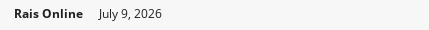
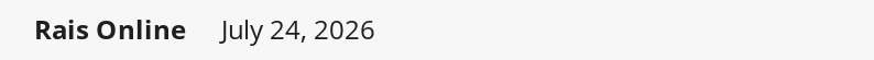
- Rais Online July 9, 2026
+ Rais Online July 24, 2026
